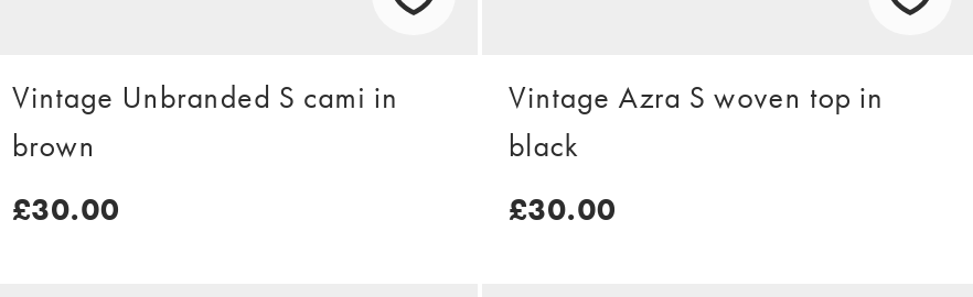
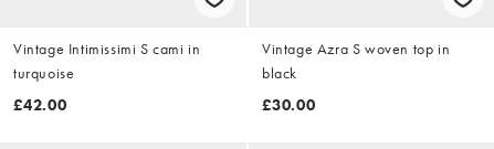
- Vintage Unbranded S cami in
- brown
+ Vintage Intimissimi S cami in
+ turquoise

- £30.00
+ £42.00
